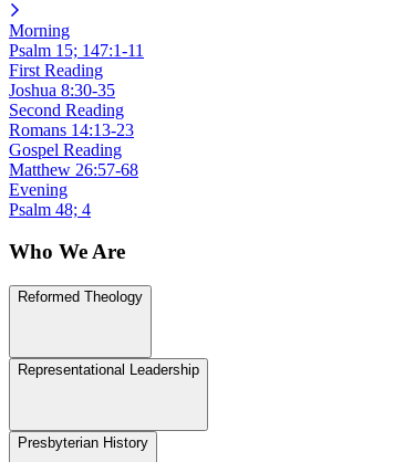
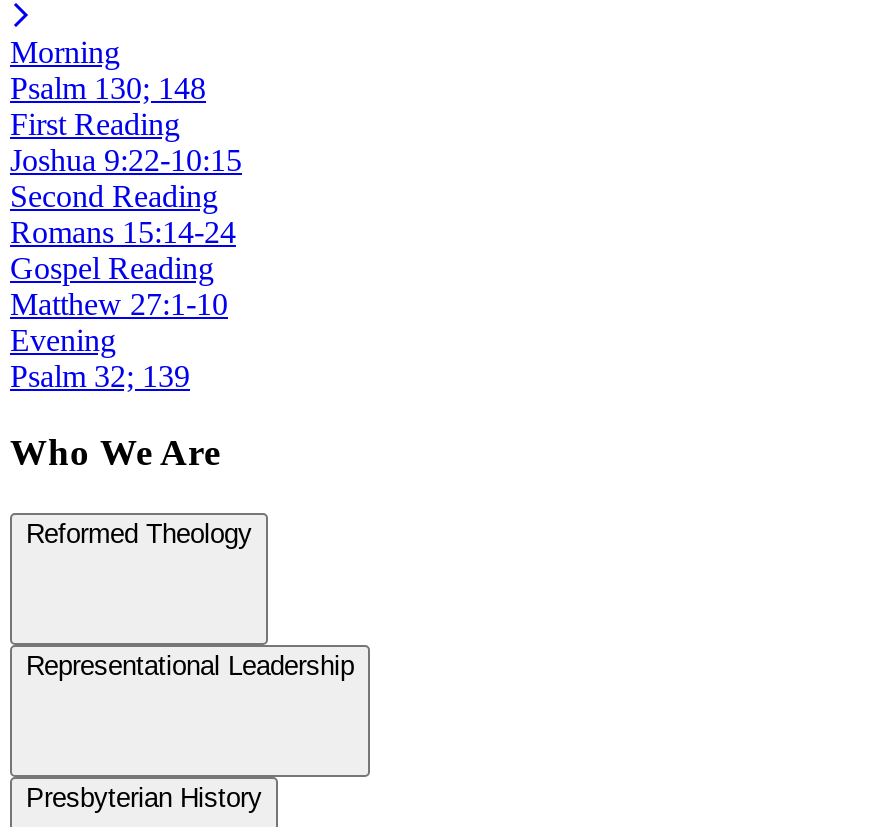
- Psalm 15; 147:1-11
+ Psalm 130; 148

- Joshua 8:30-35
+ Joshua 9:22-10:15

- Romans 14:13-23
+ Romans 15:14-24

- Matthew 26:57-68
+ Matthew 27:1-10

- Psalm 48; 4
+ Psalm 32; 139
